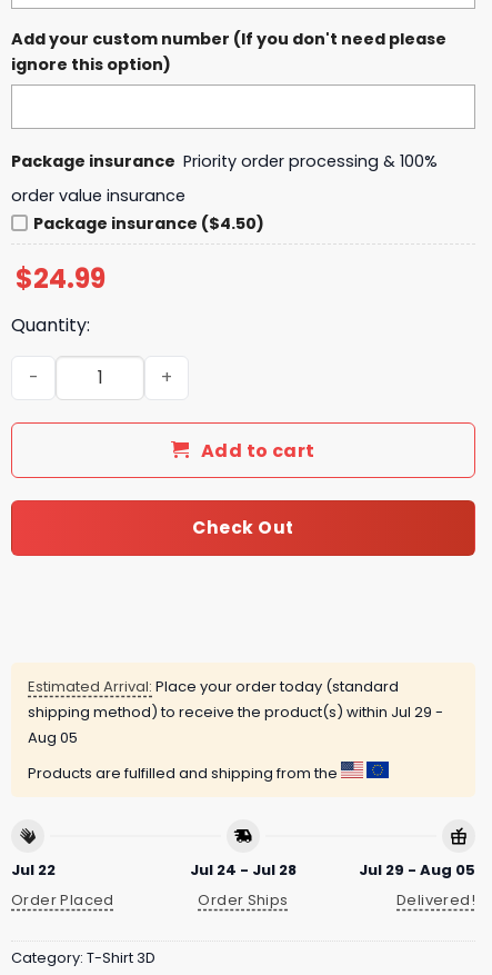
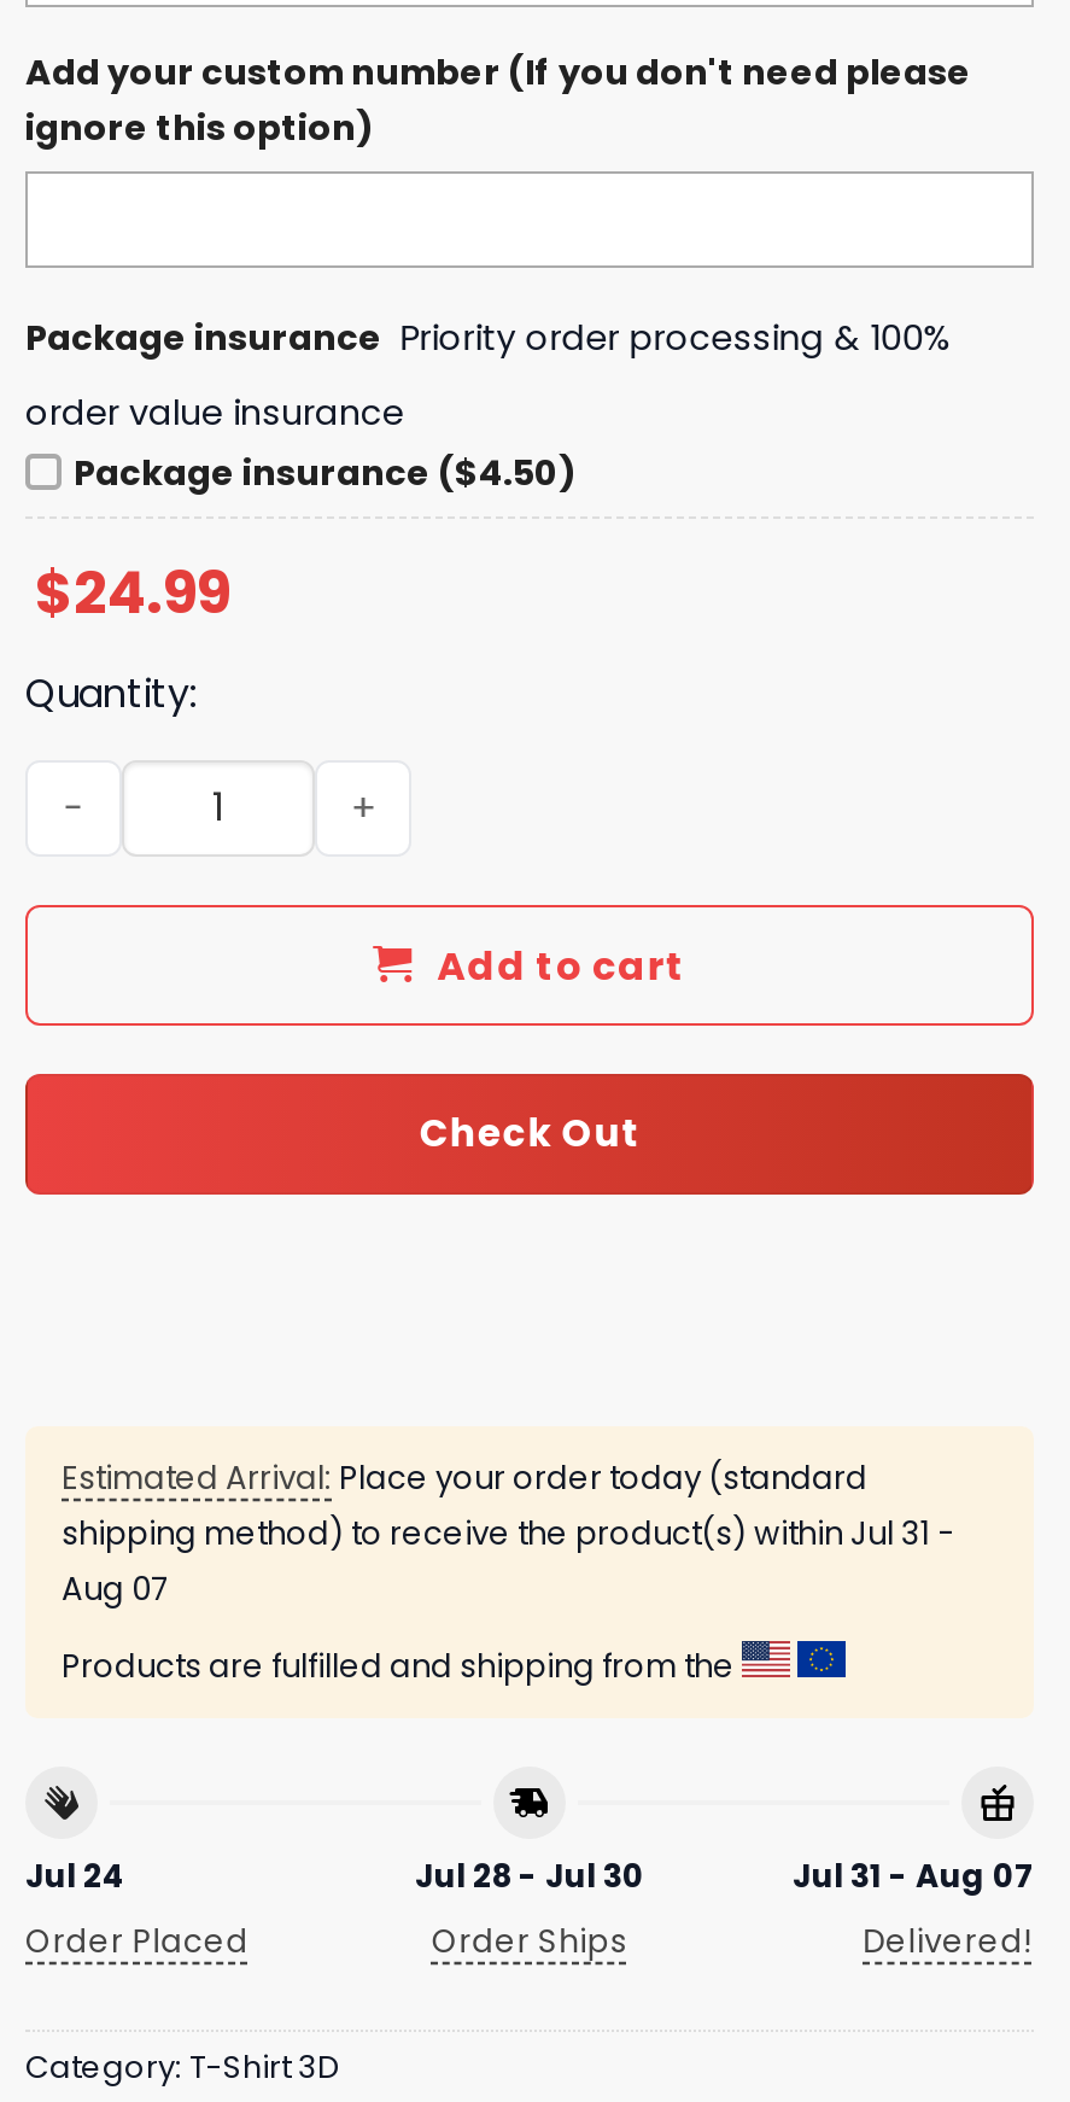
- shipping method) to receive the product(s) within Jul 29 -
+ shipping method) to receive the product(s) within Jul 31 -

- Aug 05
+ Aug 07

- Jul 22
+ Jul 24

- Jul 24 - Jul 28
+ Jul 28 - Jul 30

- Jul 29 - Aug 05
+ Jul 31 - Aug 07
